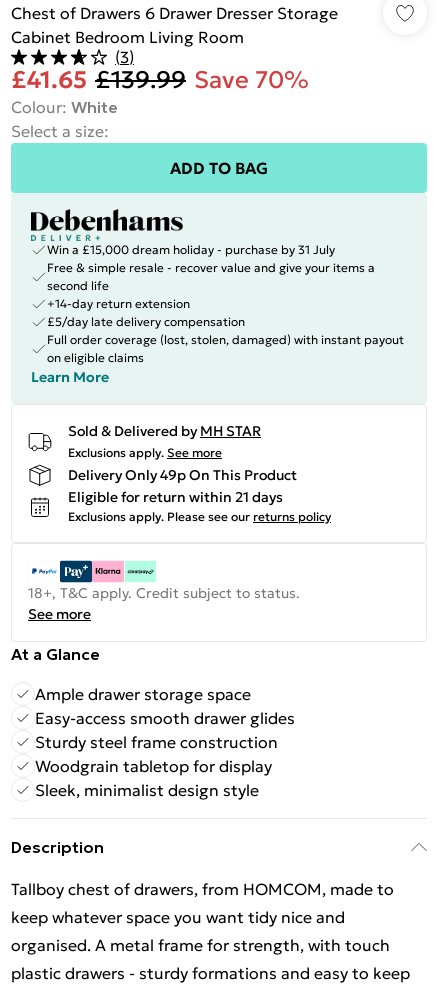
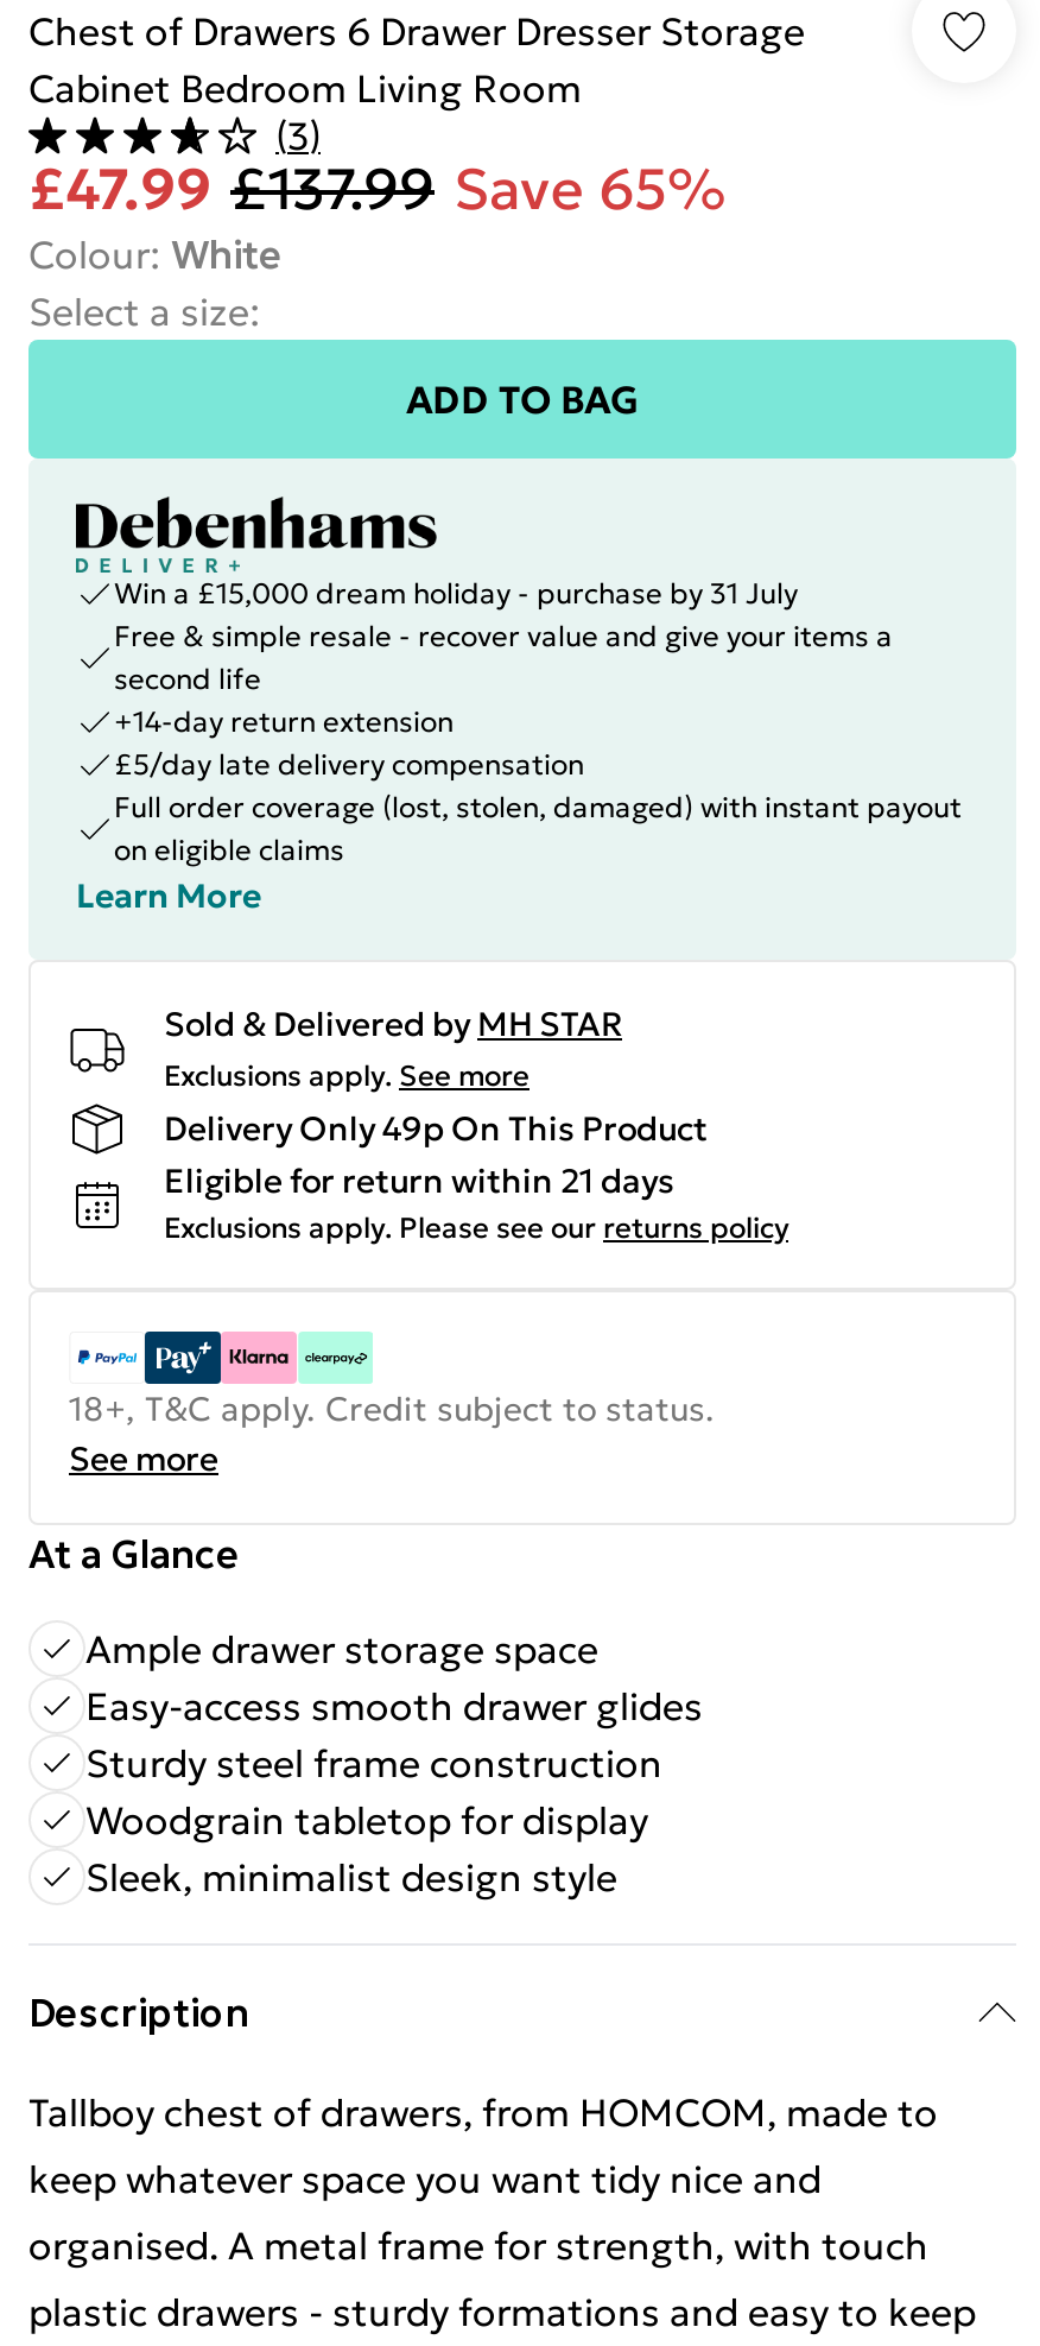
- £41.65 £139.99 Save 70%
+ £47.99 £137.99 Save 65%
